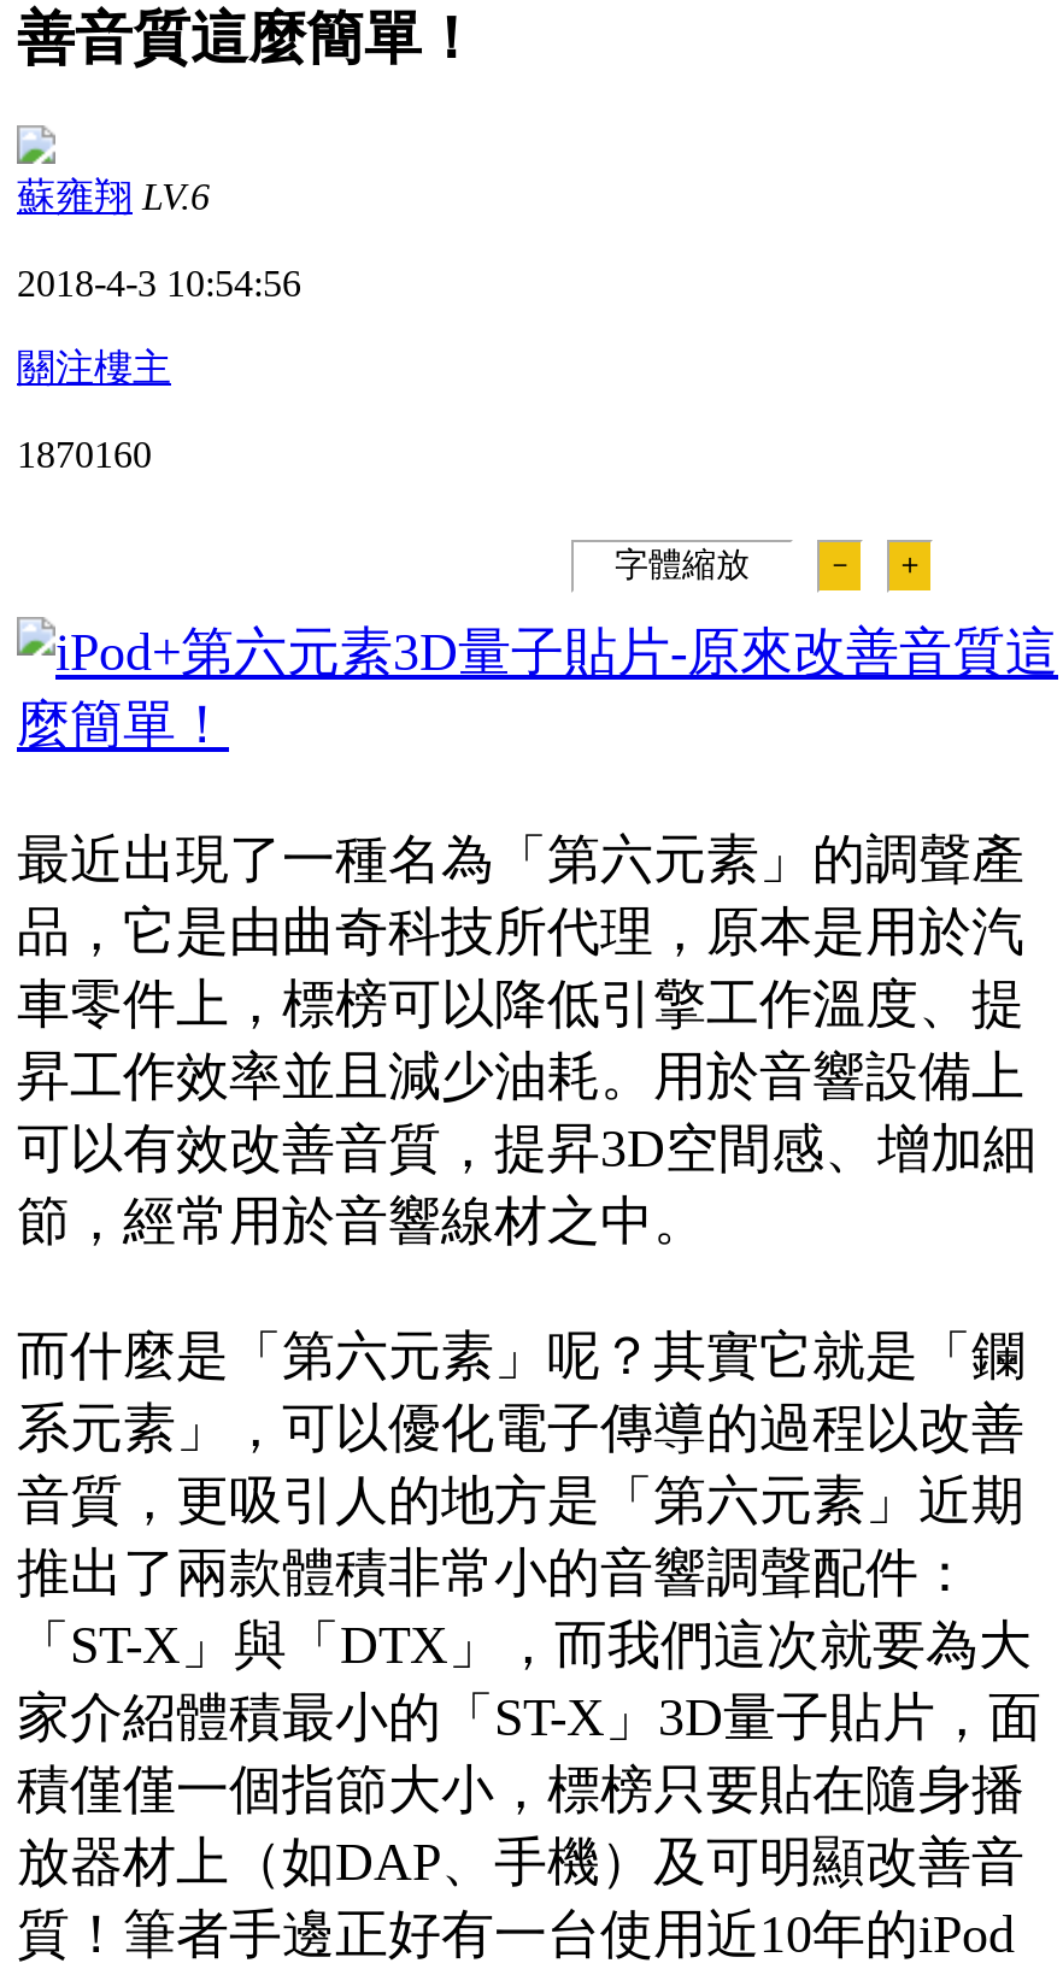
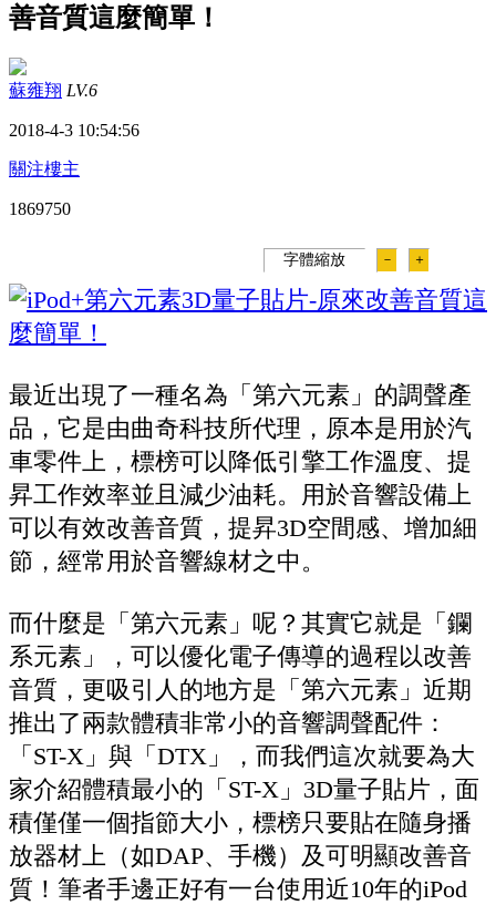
- 1870160
+ 1869750
